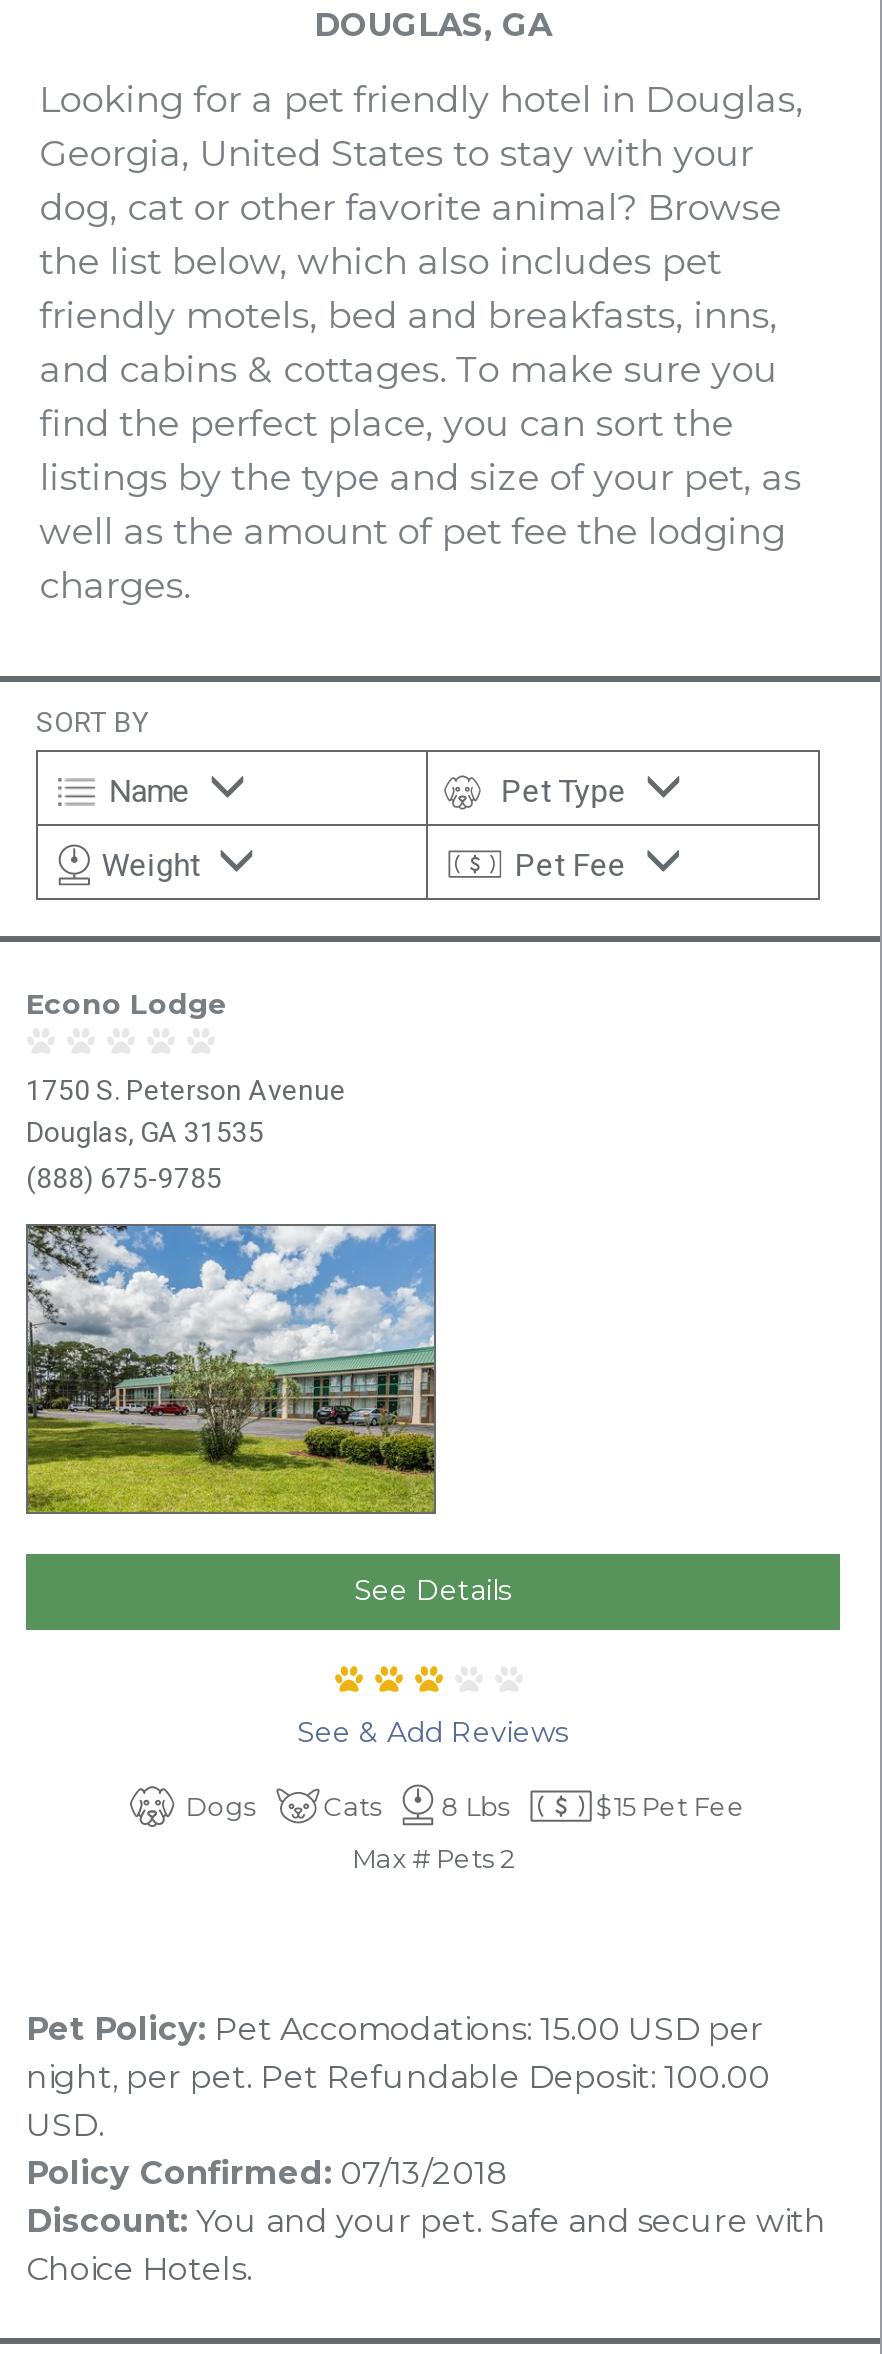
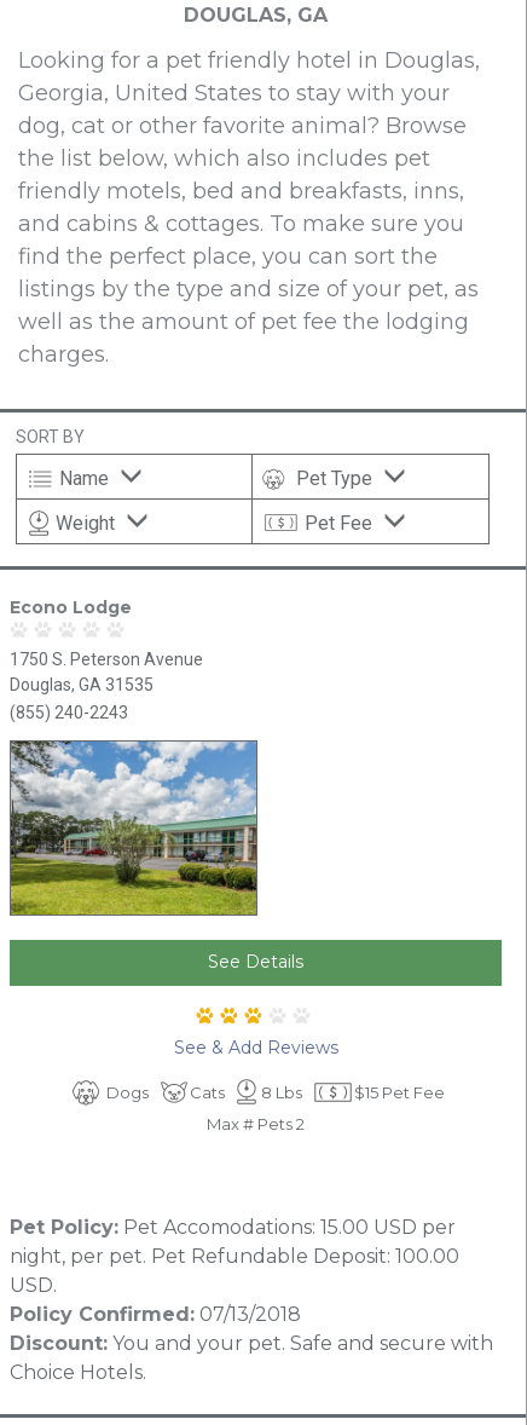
- (888) 675-9785
+ (855) 240-2243
